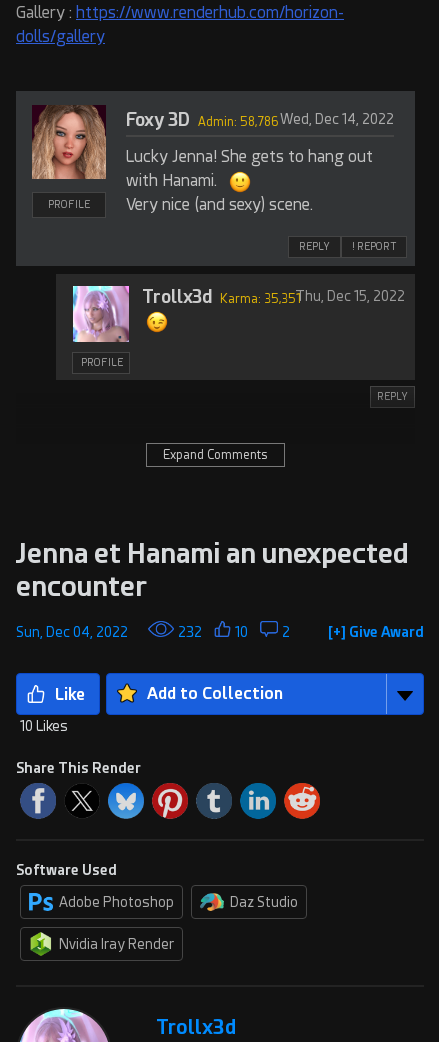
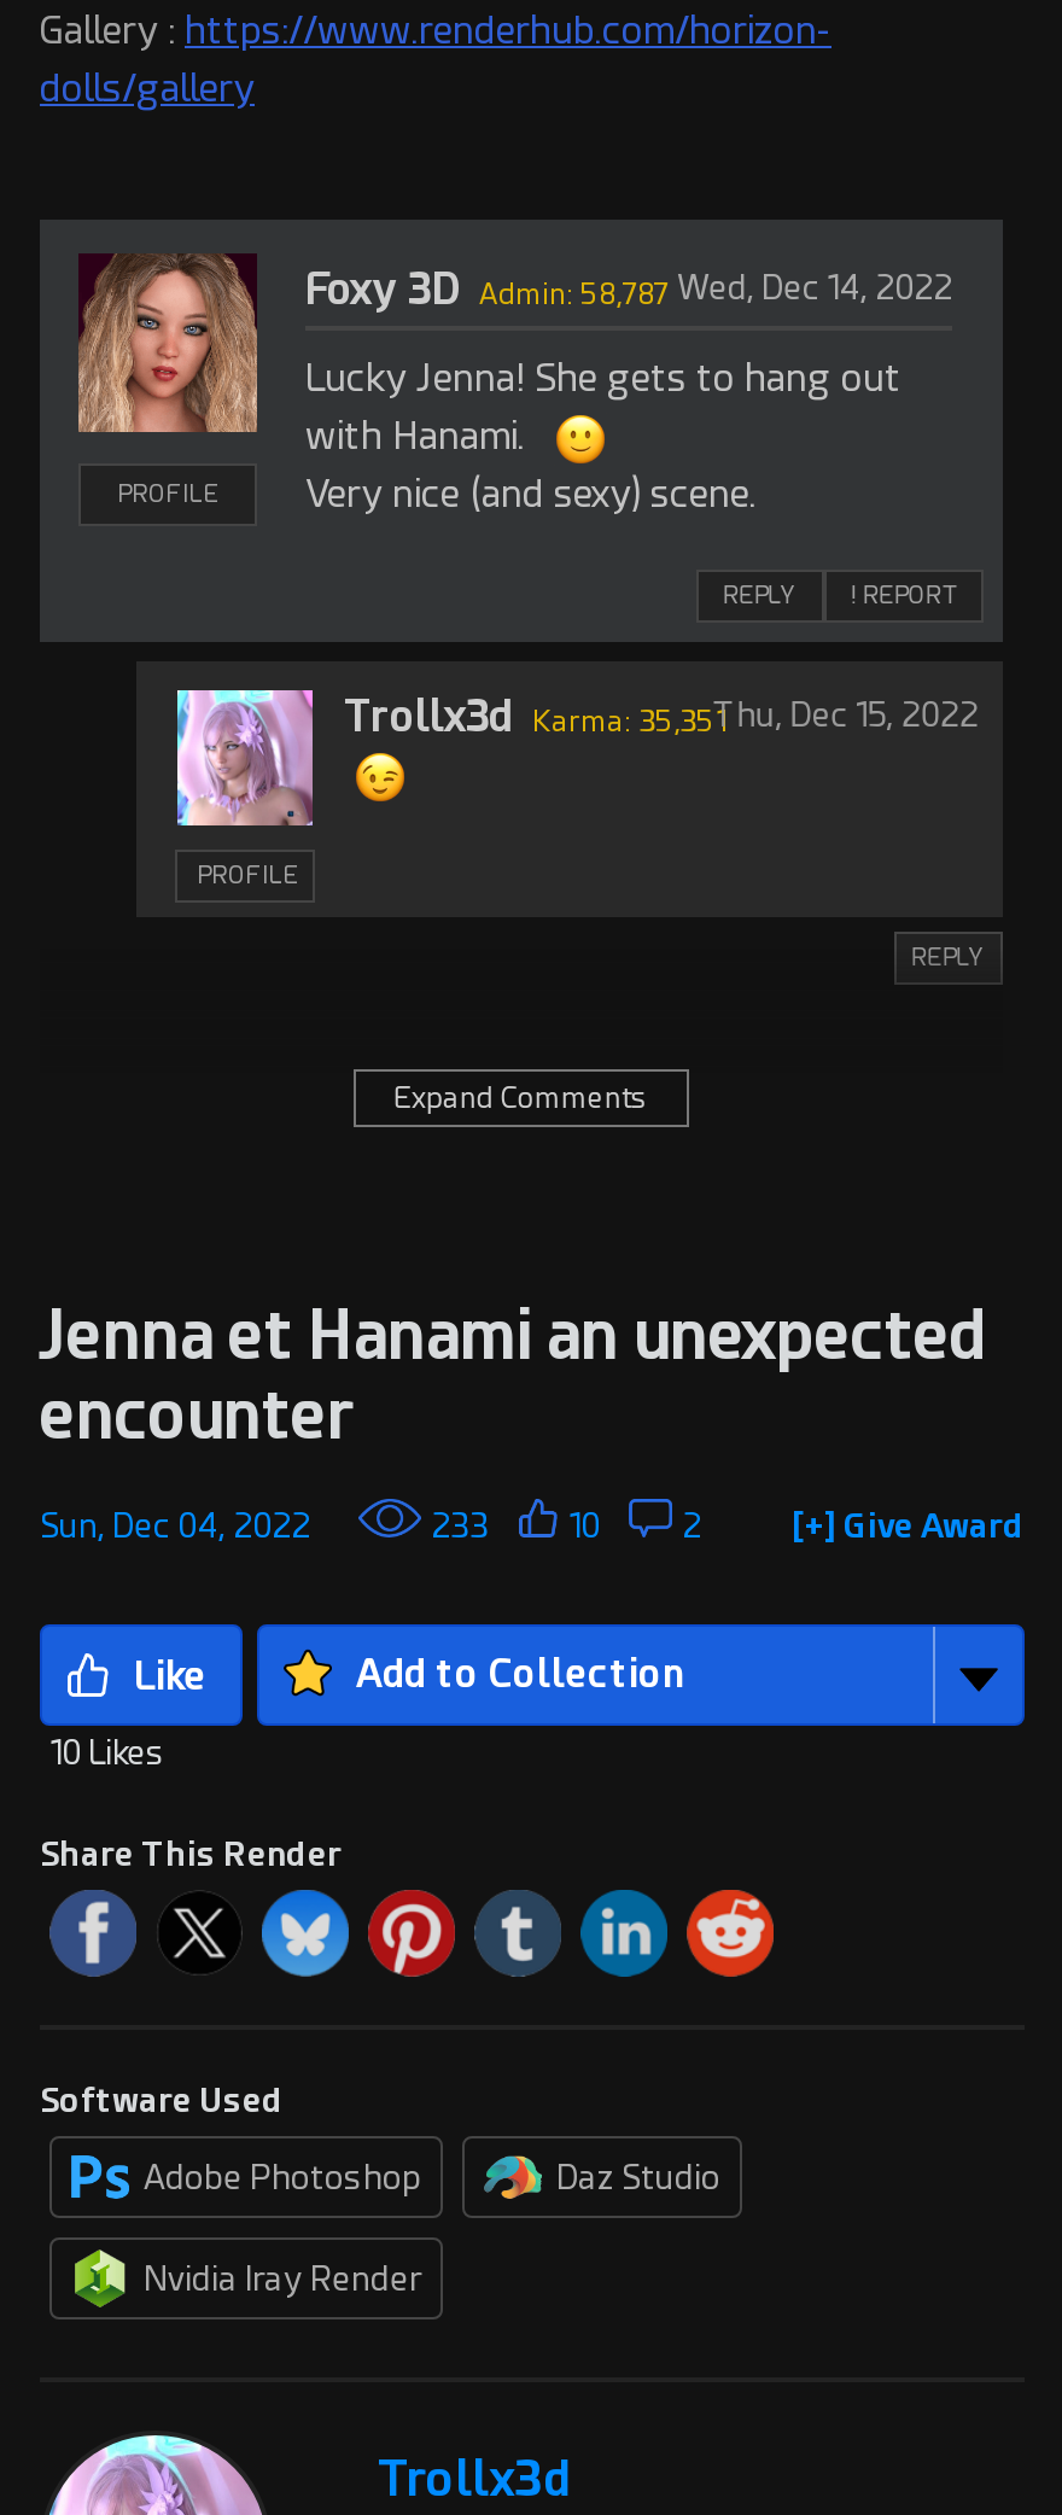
- Foxy 3D Admin: 58,786 Wed, Dec 14, 2022
+ Foxy 3D Admin: 58,787 Wed, Dec 14, 2022

- 232
+ 233
